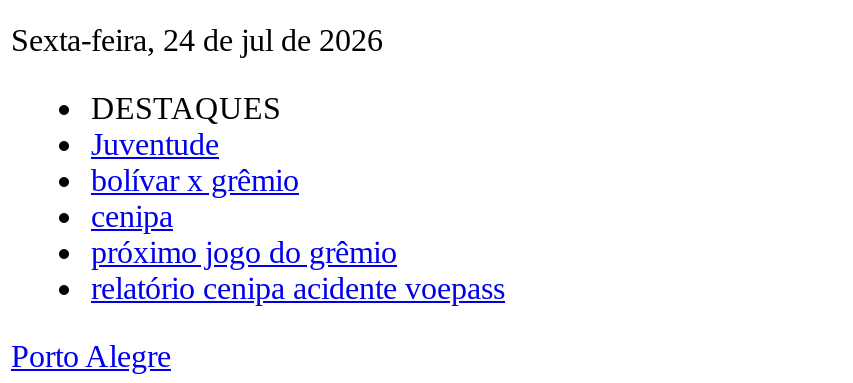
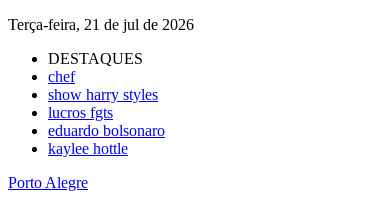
- Sexta-feira, 24 de jul de 2026
+ Terça-feira, 21 de jul de 2026

- Juventude
- bolívar x grêmio
- cenipa
- próximo jogo do grêmio
- relatório cenipa acidente voepass
+ chef
+ show harry styles
+ lucros fgts
+ eduardo bolsonaro
+ kaylee hottle
